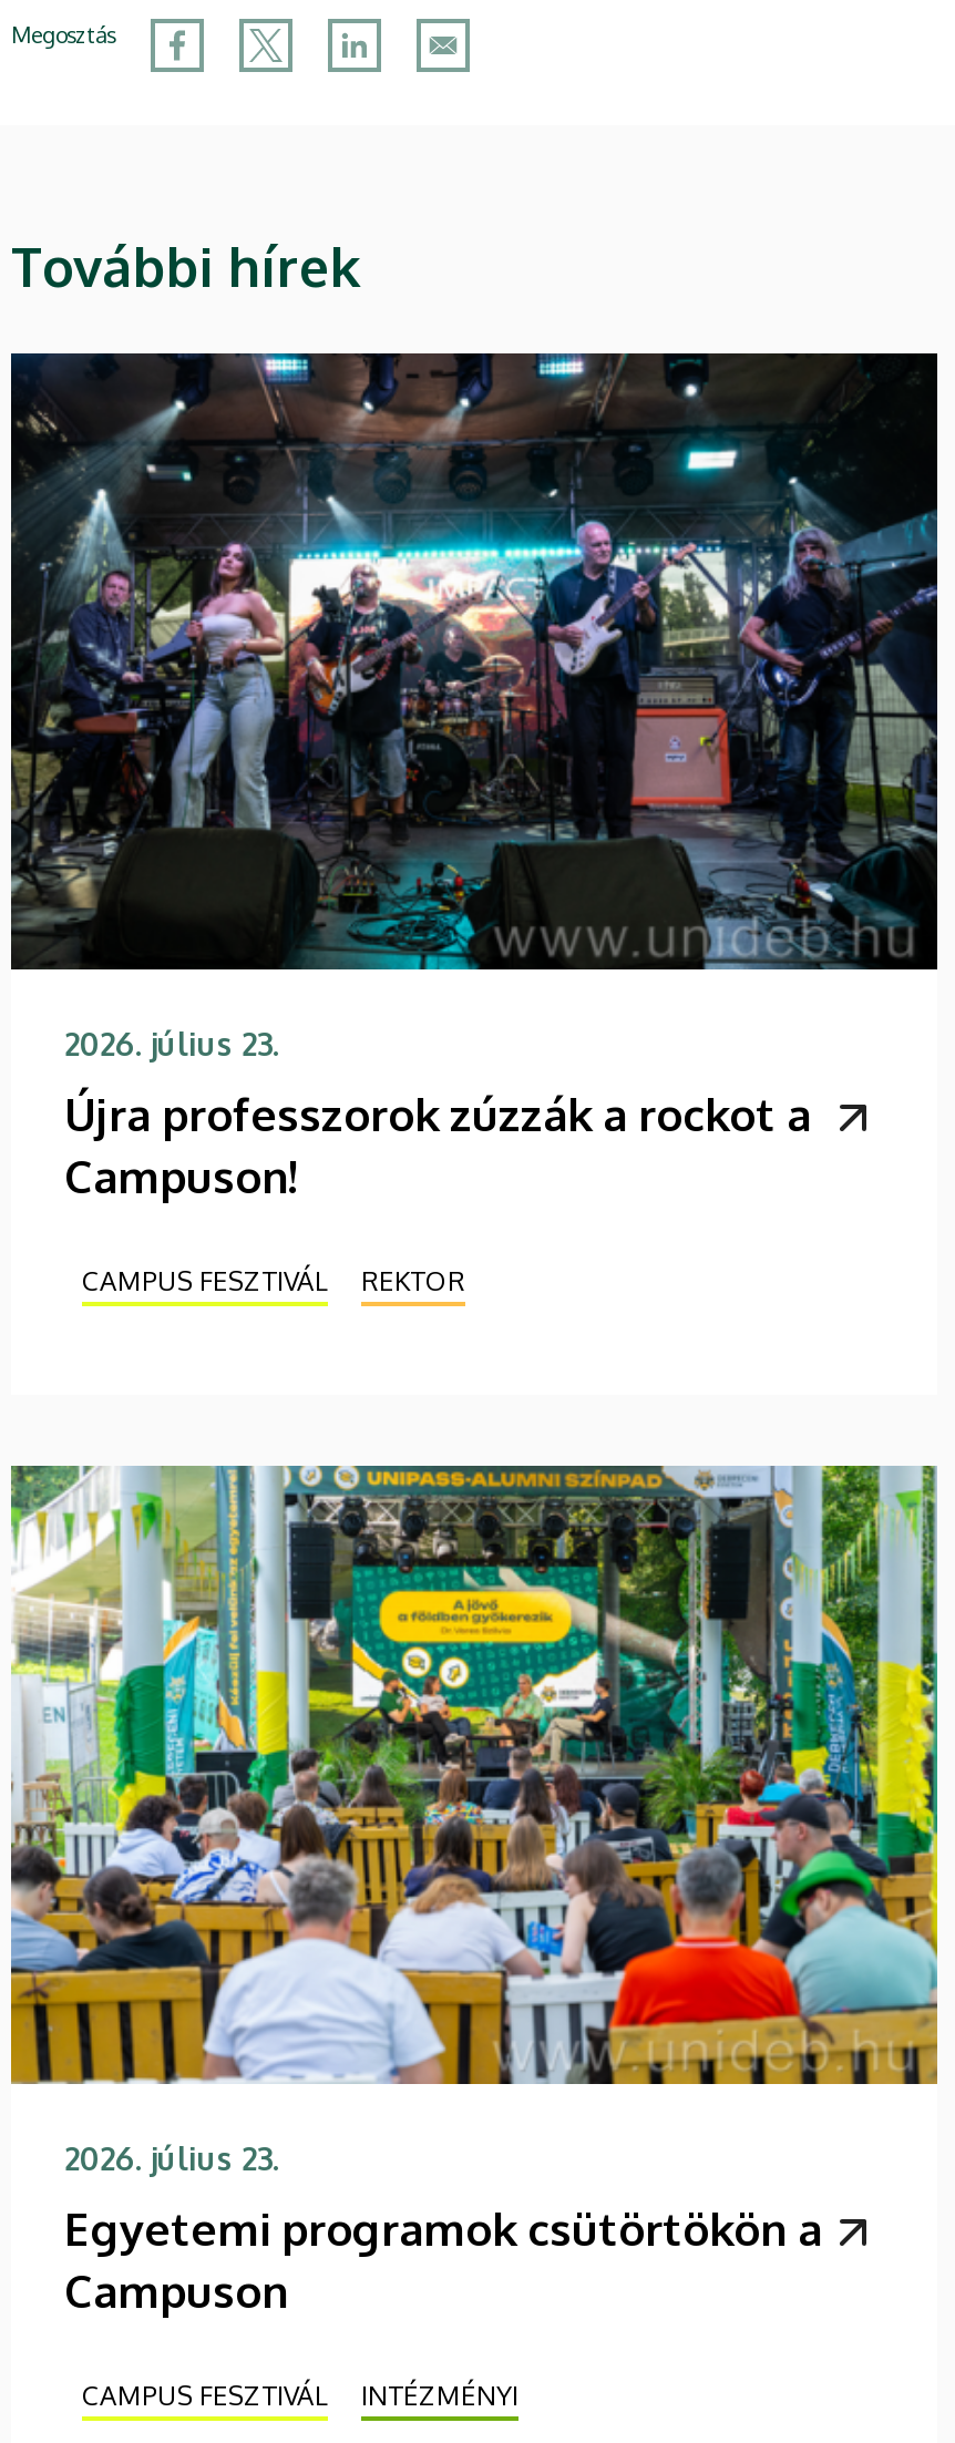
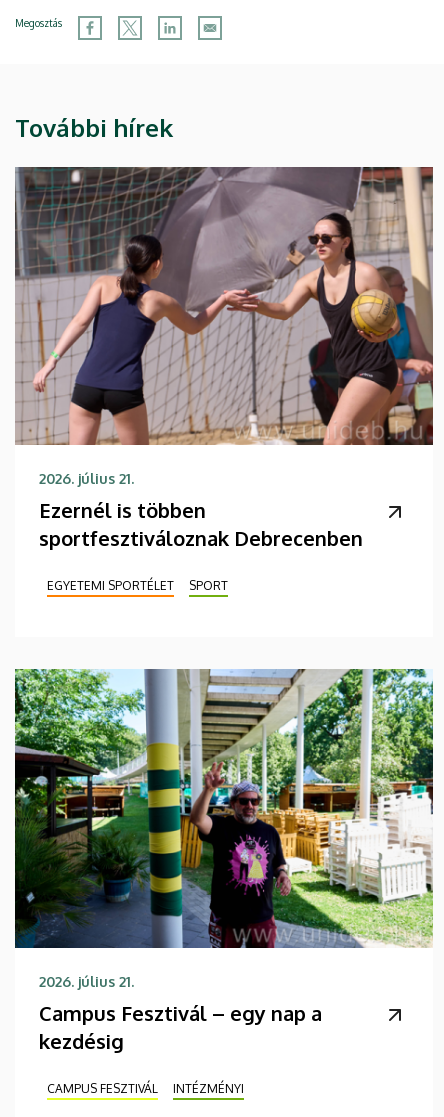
- [image]
- 2026. július 23.
- Újra professzorok zúzzák a rockot a
- Campuson!
+ [image]
+ 2026. július 21.
+ Ezernél is többen
+ sportfesztiváloznak Debrecenben

- CAMPUS FESZTIVÁL
- REKTOR
+ EGYETEMI SPORTÉLET
+ SPORT

- [image]
- 2026. július 23.
- Egyetemi programok csütörtökön a
- Campuson
+ [image]
+ 2026. július 21.
+ Campus Fesztivál – egy nap a
+ kezdésig
